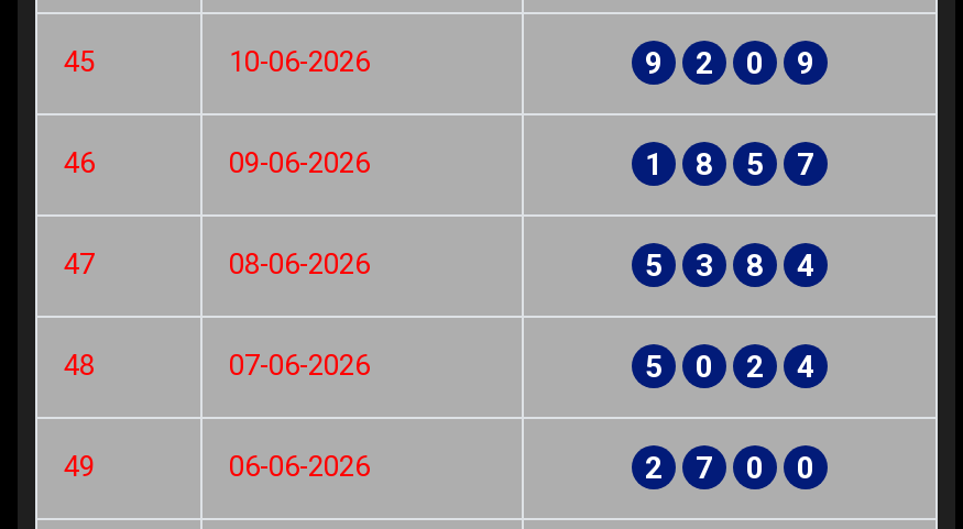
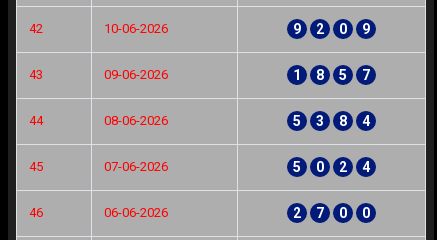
- 45
+ 42

- 46
+ 43

- 47
+ 44

- 48
+ 45

- 49
+ 46
